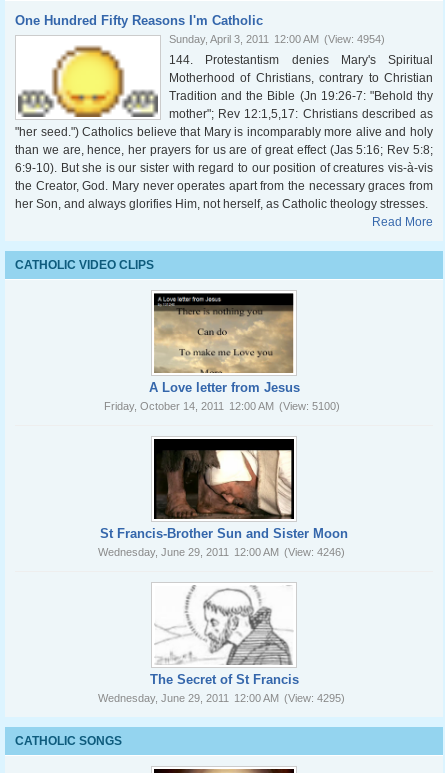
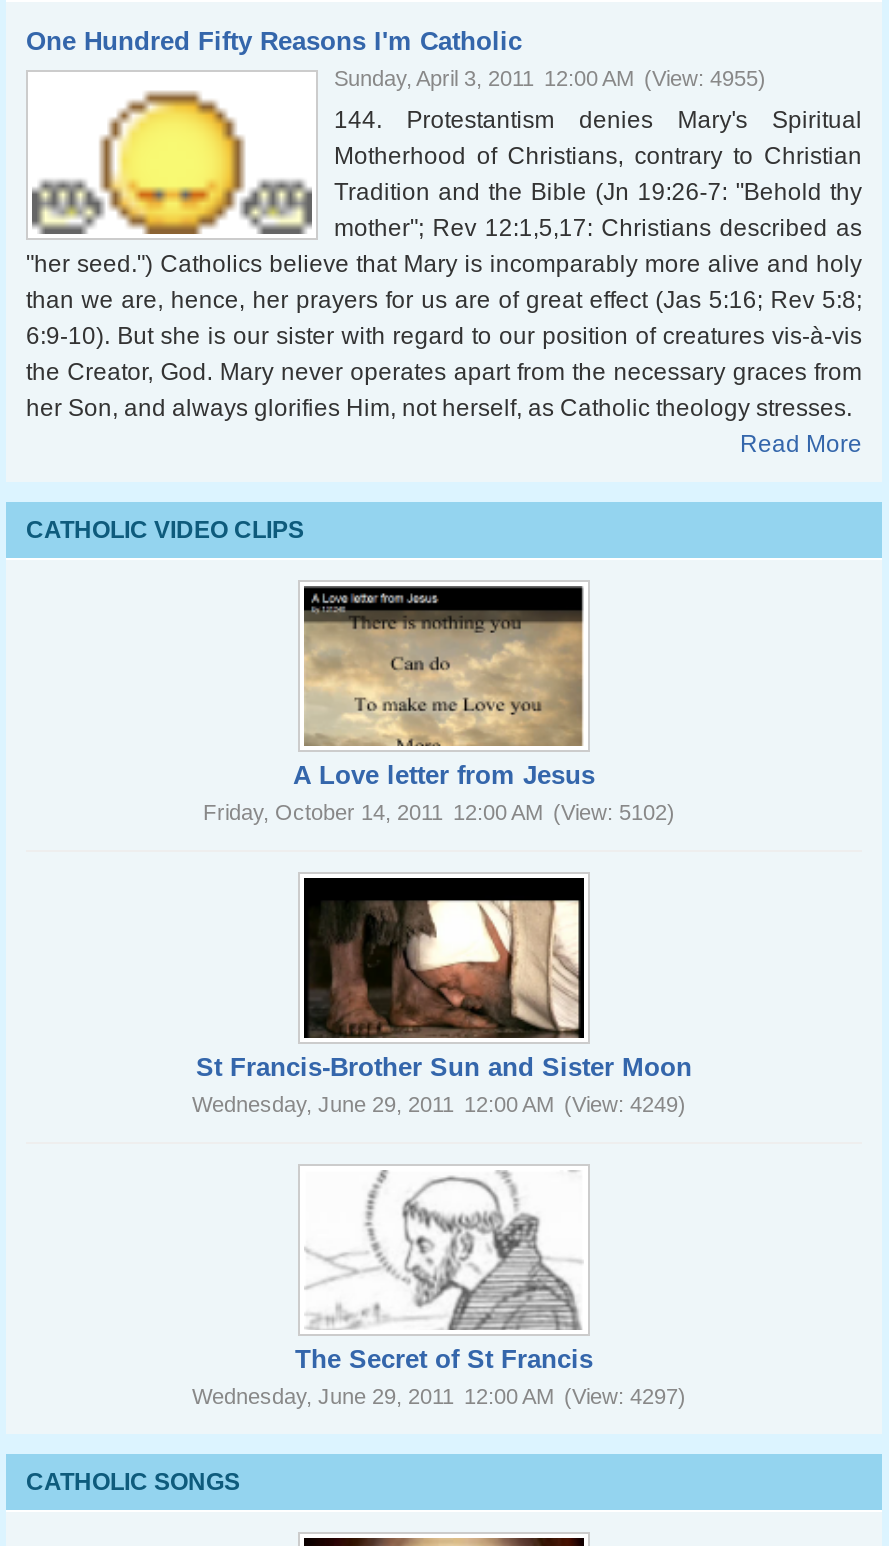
- Sunday, April 3, 2011 12:00 AM (View: 4954)
+ Sunday, April 3, 2011 12:00 AM (View: 4955)

- Friday, October 14, 2011 12:00 AM (View: 5100)
+ Friday, October 14, 2011 12:00 AM (View: 5102)

- Wednesday, June 29, 2011 12:00 AM (View: 4246)
+ Wednesday, June 29, 2011 12:00 AM (View: 4249)

- Wednesday, June 29, 2011 12:00 AM (View: 4295)
+ Wednesday, June 29, 2011 12:00 AM (View: 4297)
